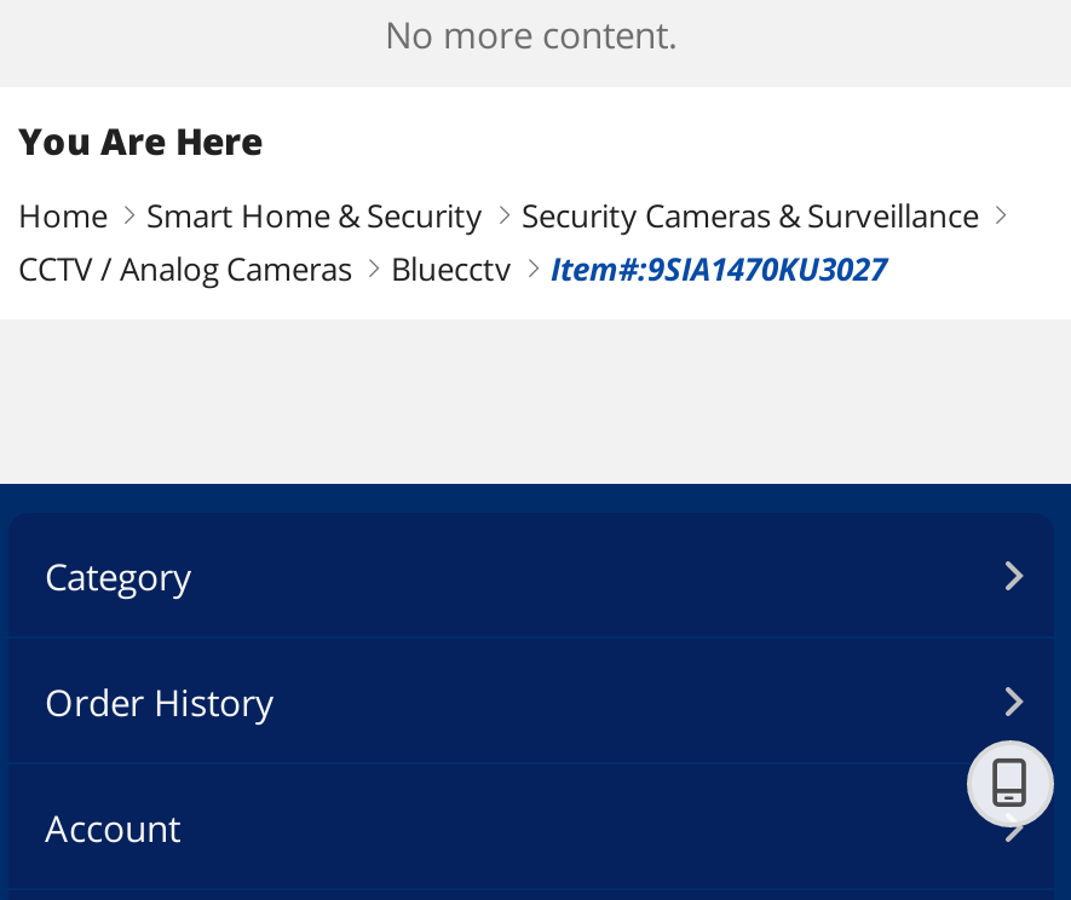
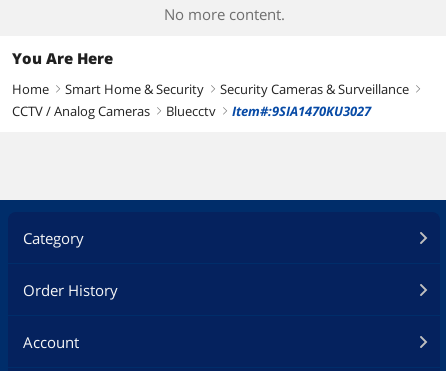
- [image]
